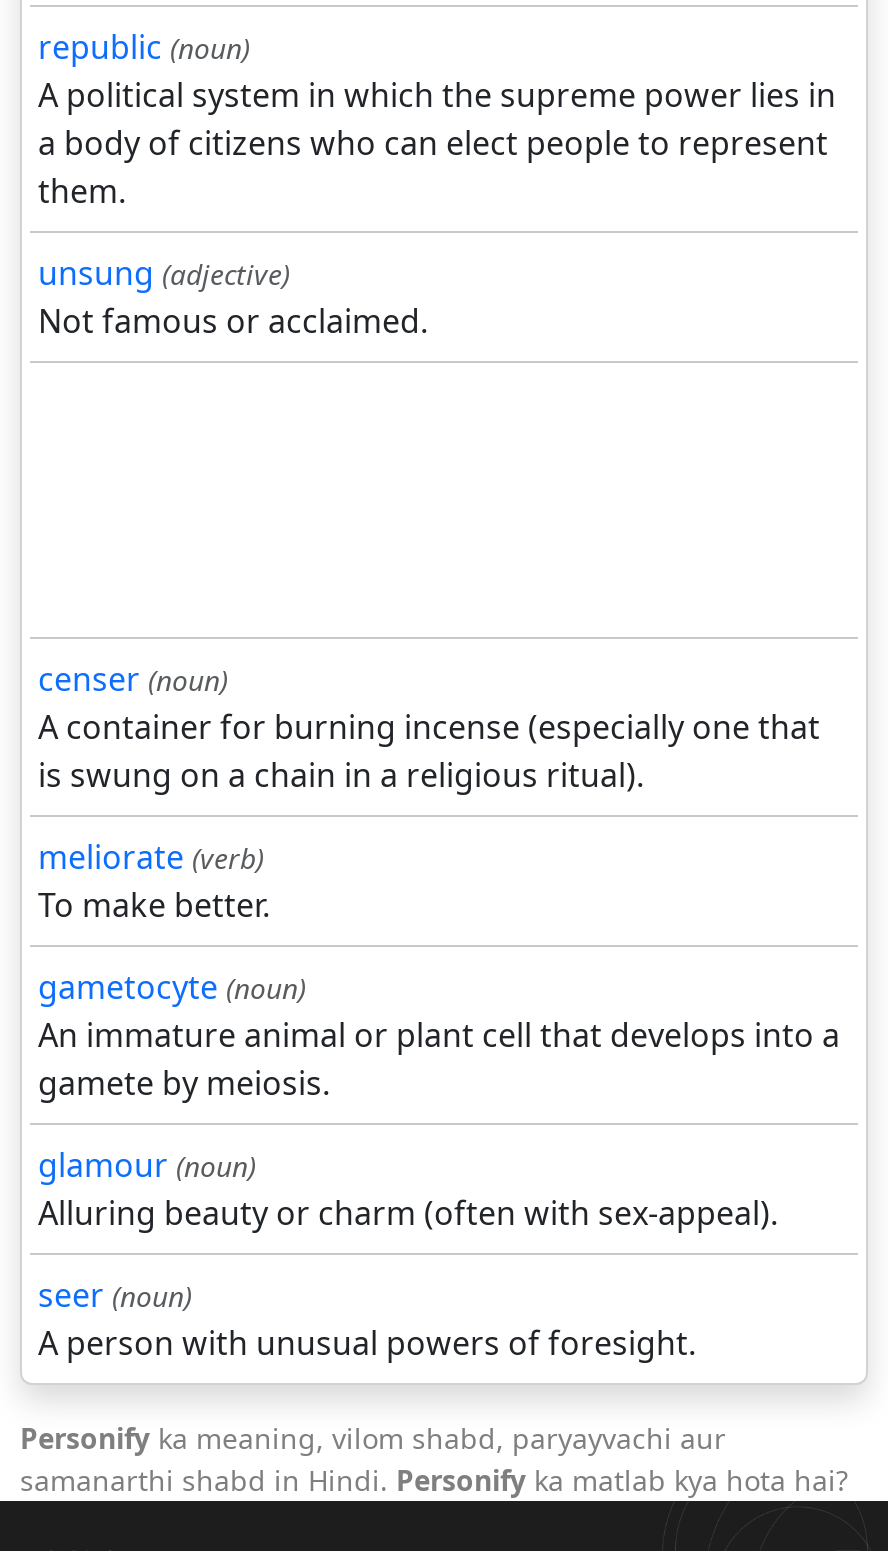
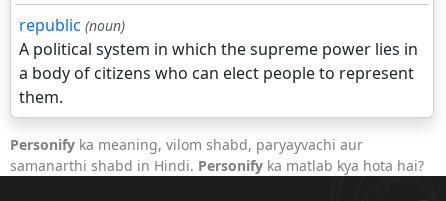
- unsung (adjective)
- Not famous or acclaimed.

- censer (noun)
- A container for burning incense (especially one that
- is swung on a chain in a religious ritual).
- meliorate (verb)
- To make better.
- gametocyte (noun)
- An immature animal or plant cell that develops into a
- gamete by meiosis.
- glamour (noun)
- Alluring beauty or charm (often with sex-appeal).
- seer (noun)
- A person with unusual powers of foresight.
